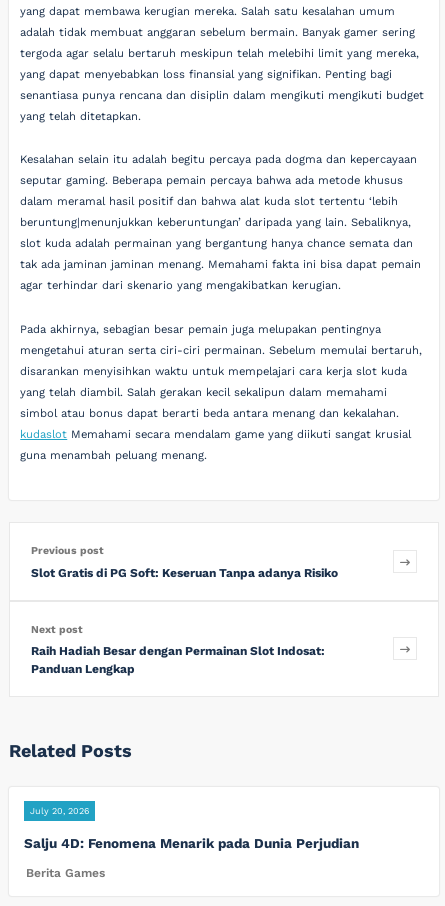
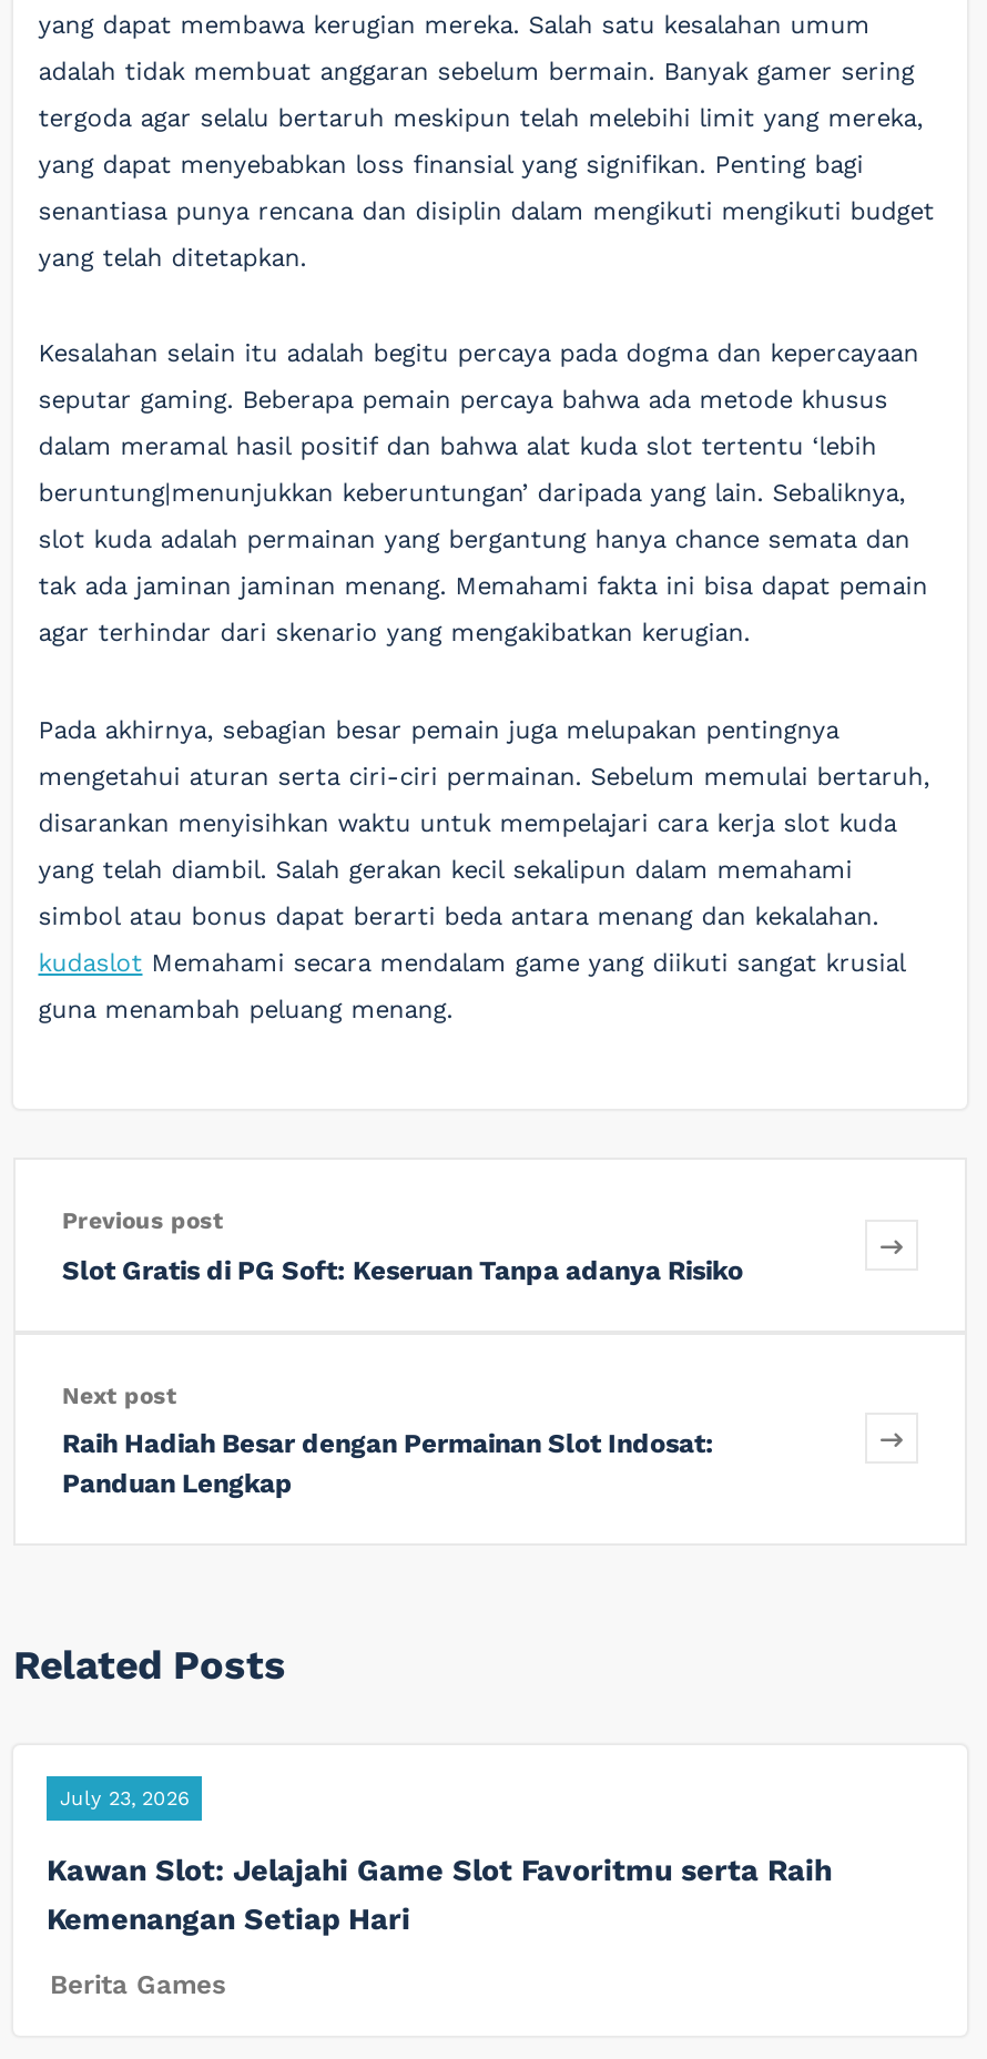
- July 20, 2026
+ July 23, 2026

- Salju 4D: Fenomena Menarik pada Dunia Perjudian
+ Kawan Slot: Jelajahi Game Slot Favoritmu serta Raih
+ Kemenangan Setiap Hari
